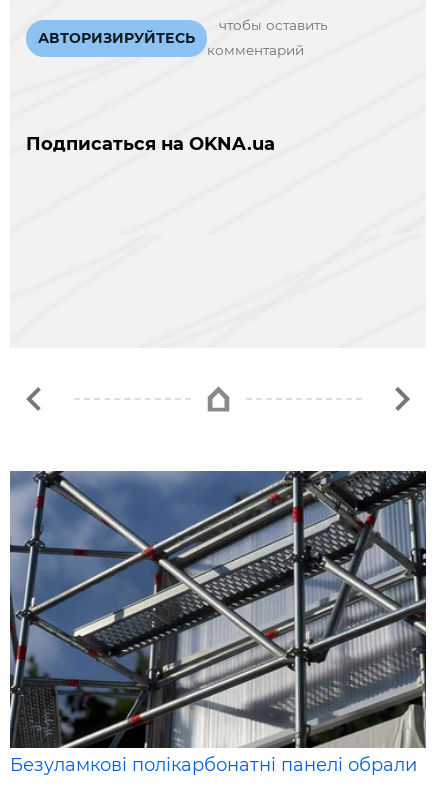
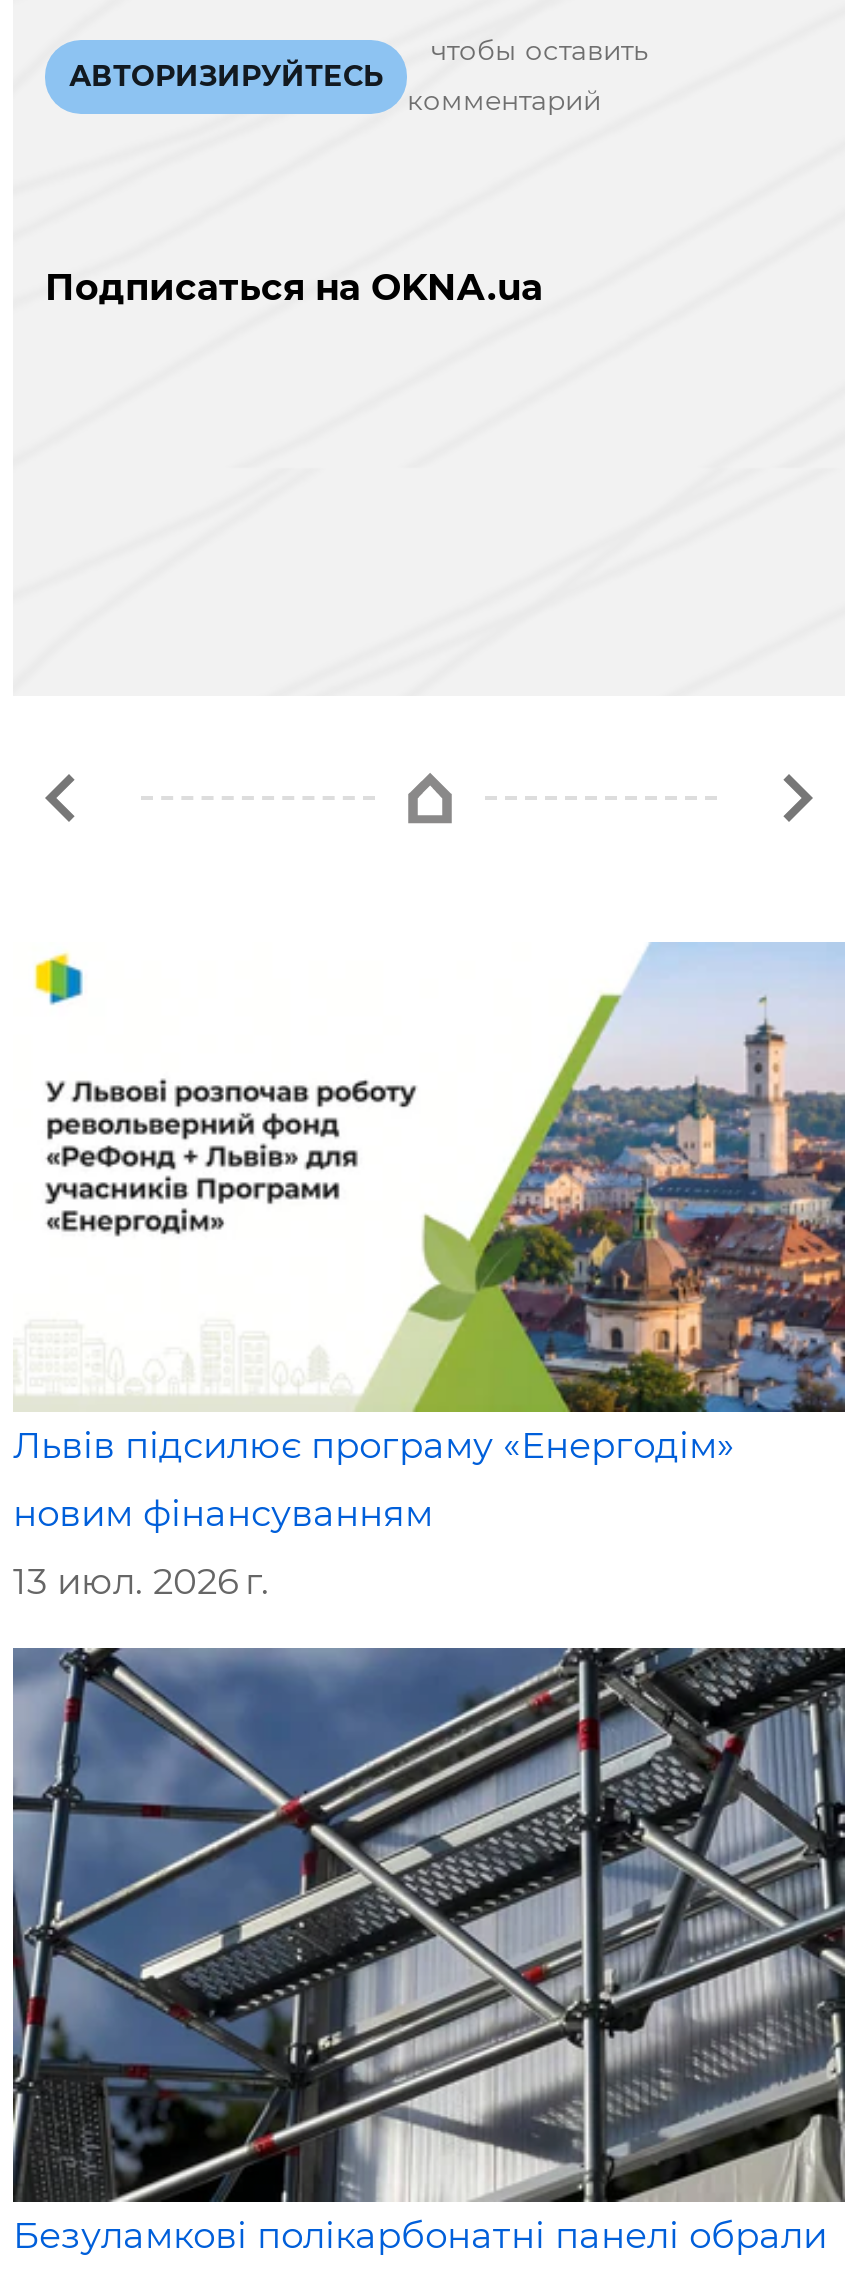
+ [image]
+ Львів підсилює програму «Енергодім»
+ новим фінансуванням
+ 13 июл. 2026 г.
